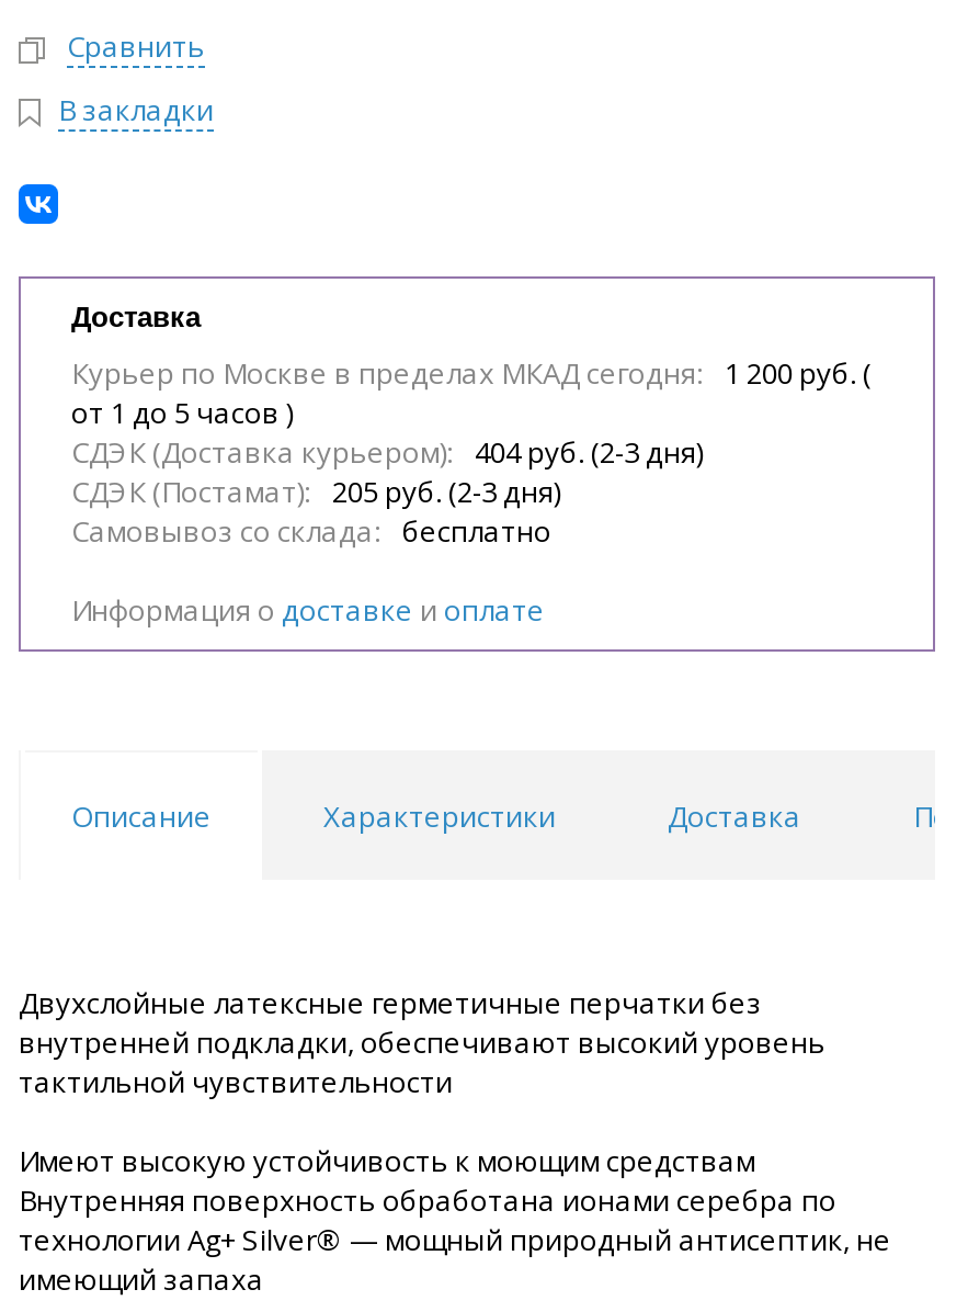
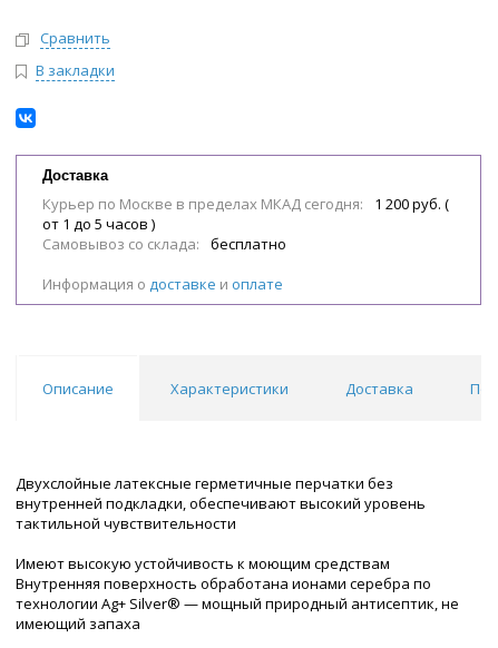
- СДЭК (Доставка курьером): 404 руб. (2-3 дня)
- СДЭК (Постамат): 205 руб. (2-3 дня)
